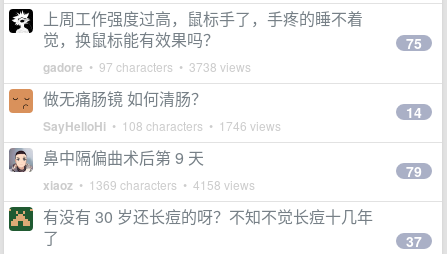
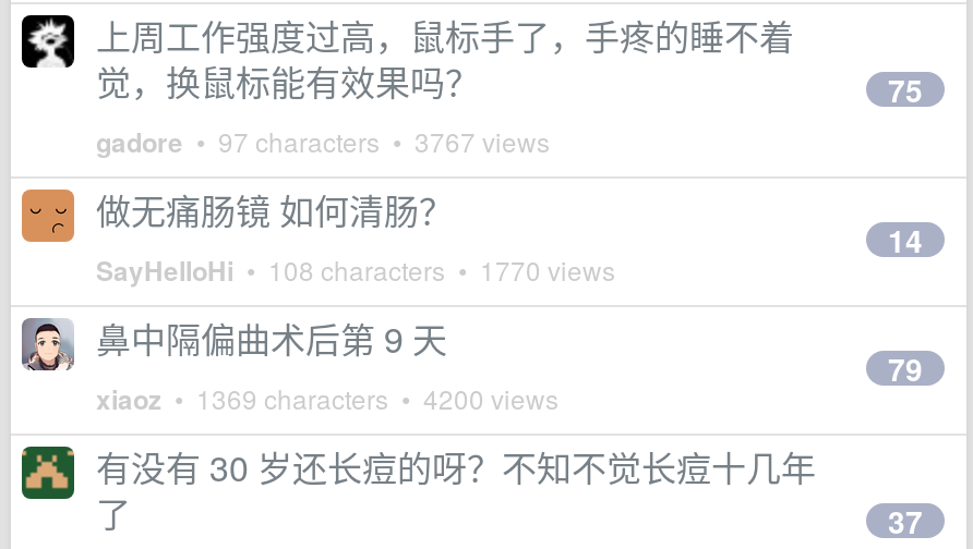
- gadore • 97 characters • 3738 views
+ gadore • 97 characters • 3767 views

- SayHelloHi • 108 characters • 1746 views
+ SayHelloHi • 108 characters • 1770 views

- xiaoz • 1369 characters • 4158 views
+ xiaoz • 1369 characters • 4200 views
